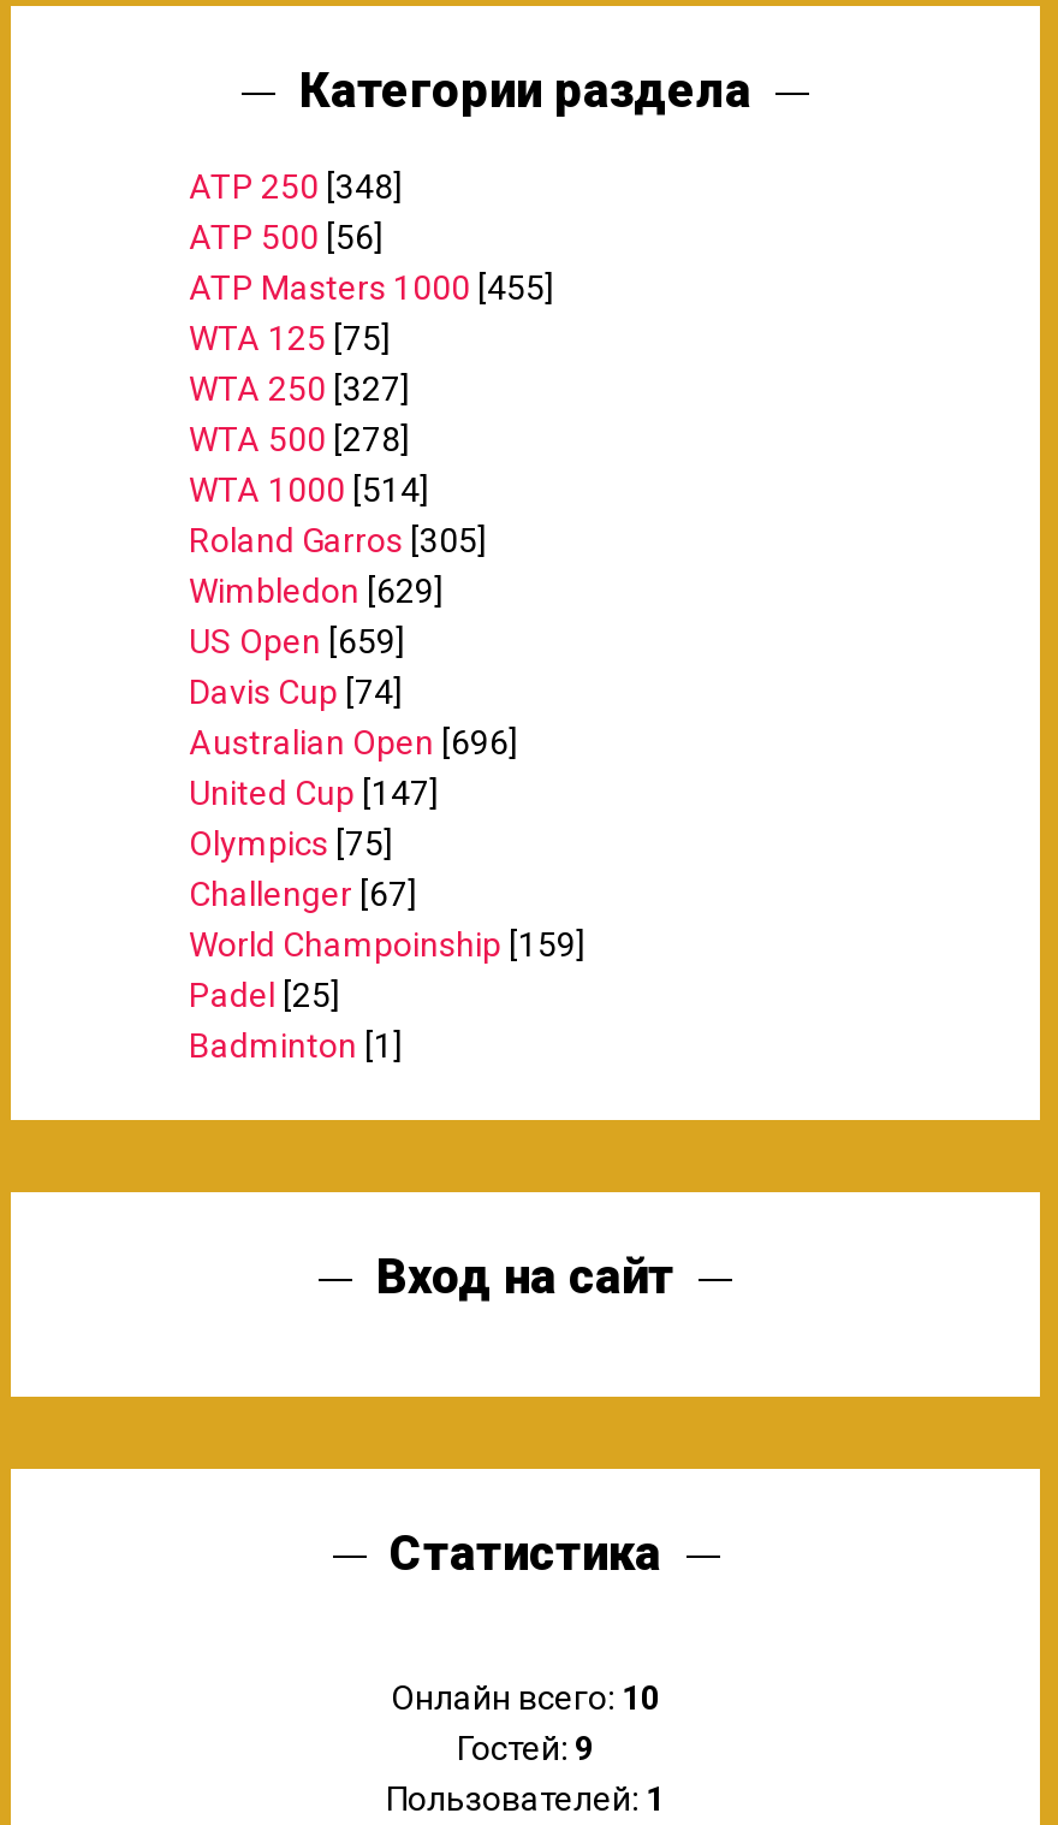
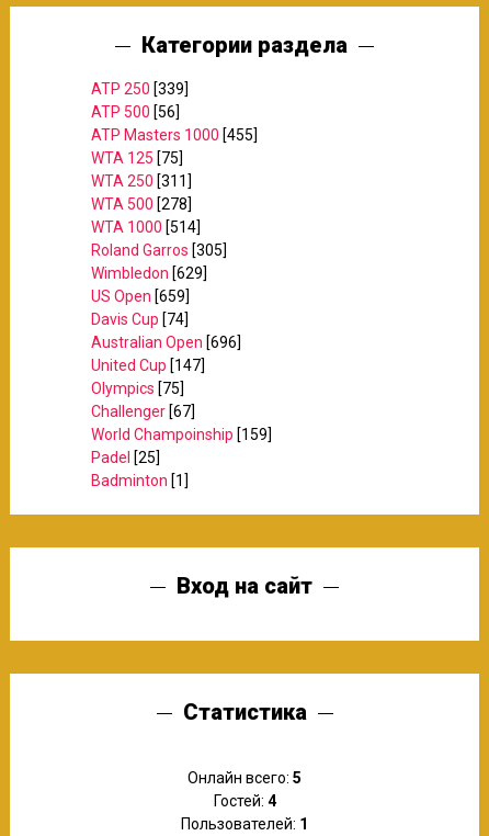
- ATP 250 [348]
+ ATP 250 [339]

- WTA 250 [327]
+ WTA 250 [311]

- Онлайн всего: 10
+ Онлайн всего: 5

- Гостей: 9
+ Гостей: 4
